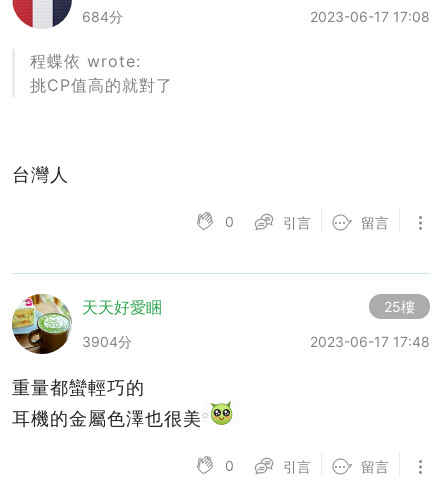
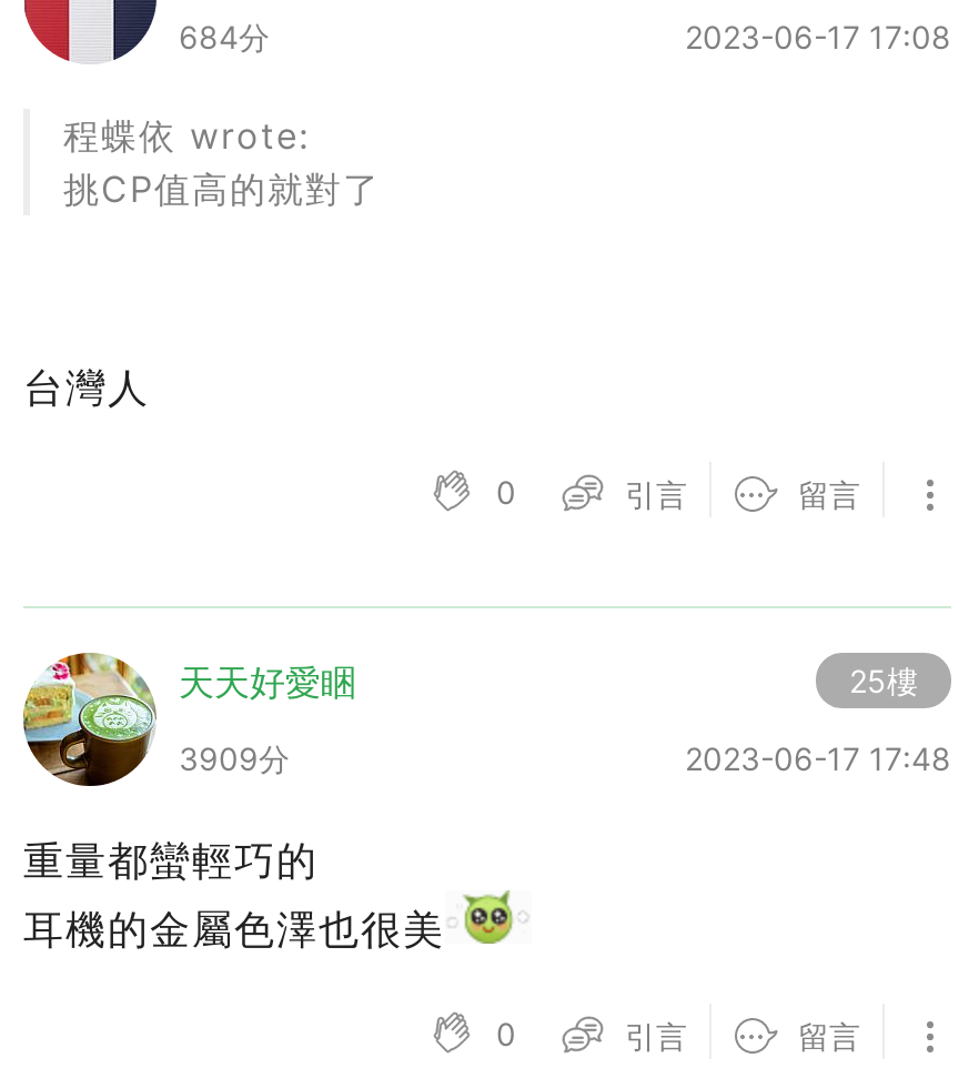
- 3904分
+ 3909分
